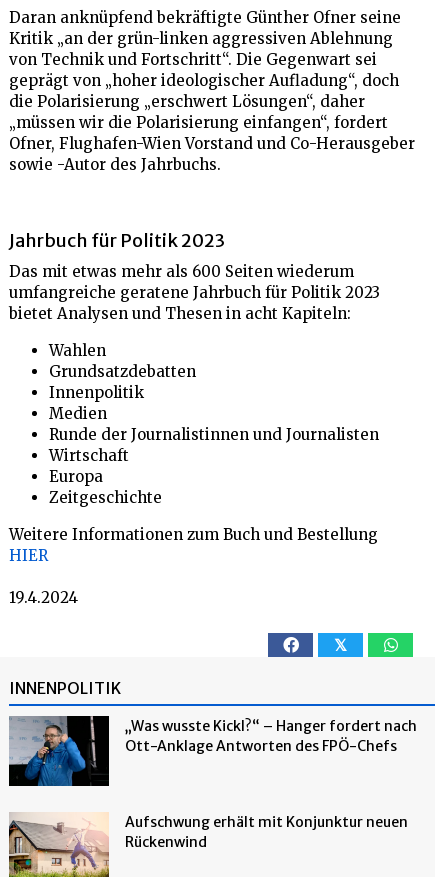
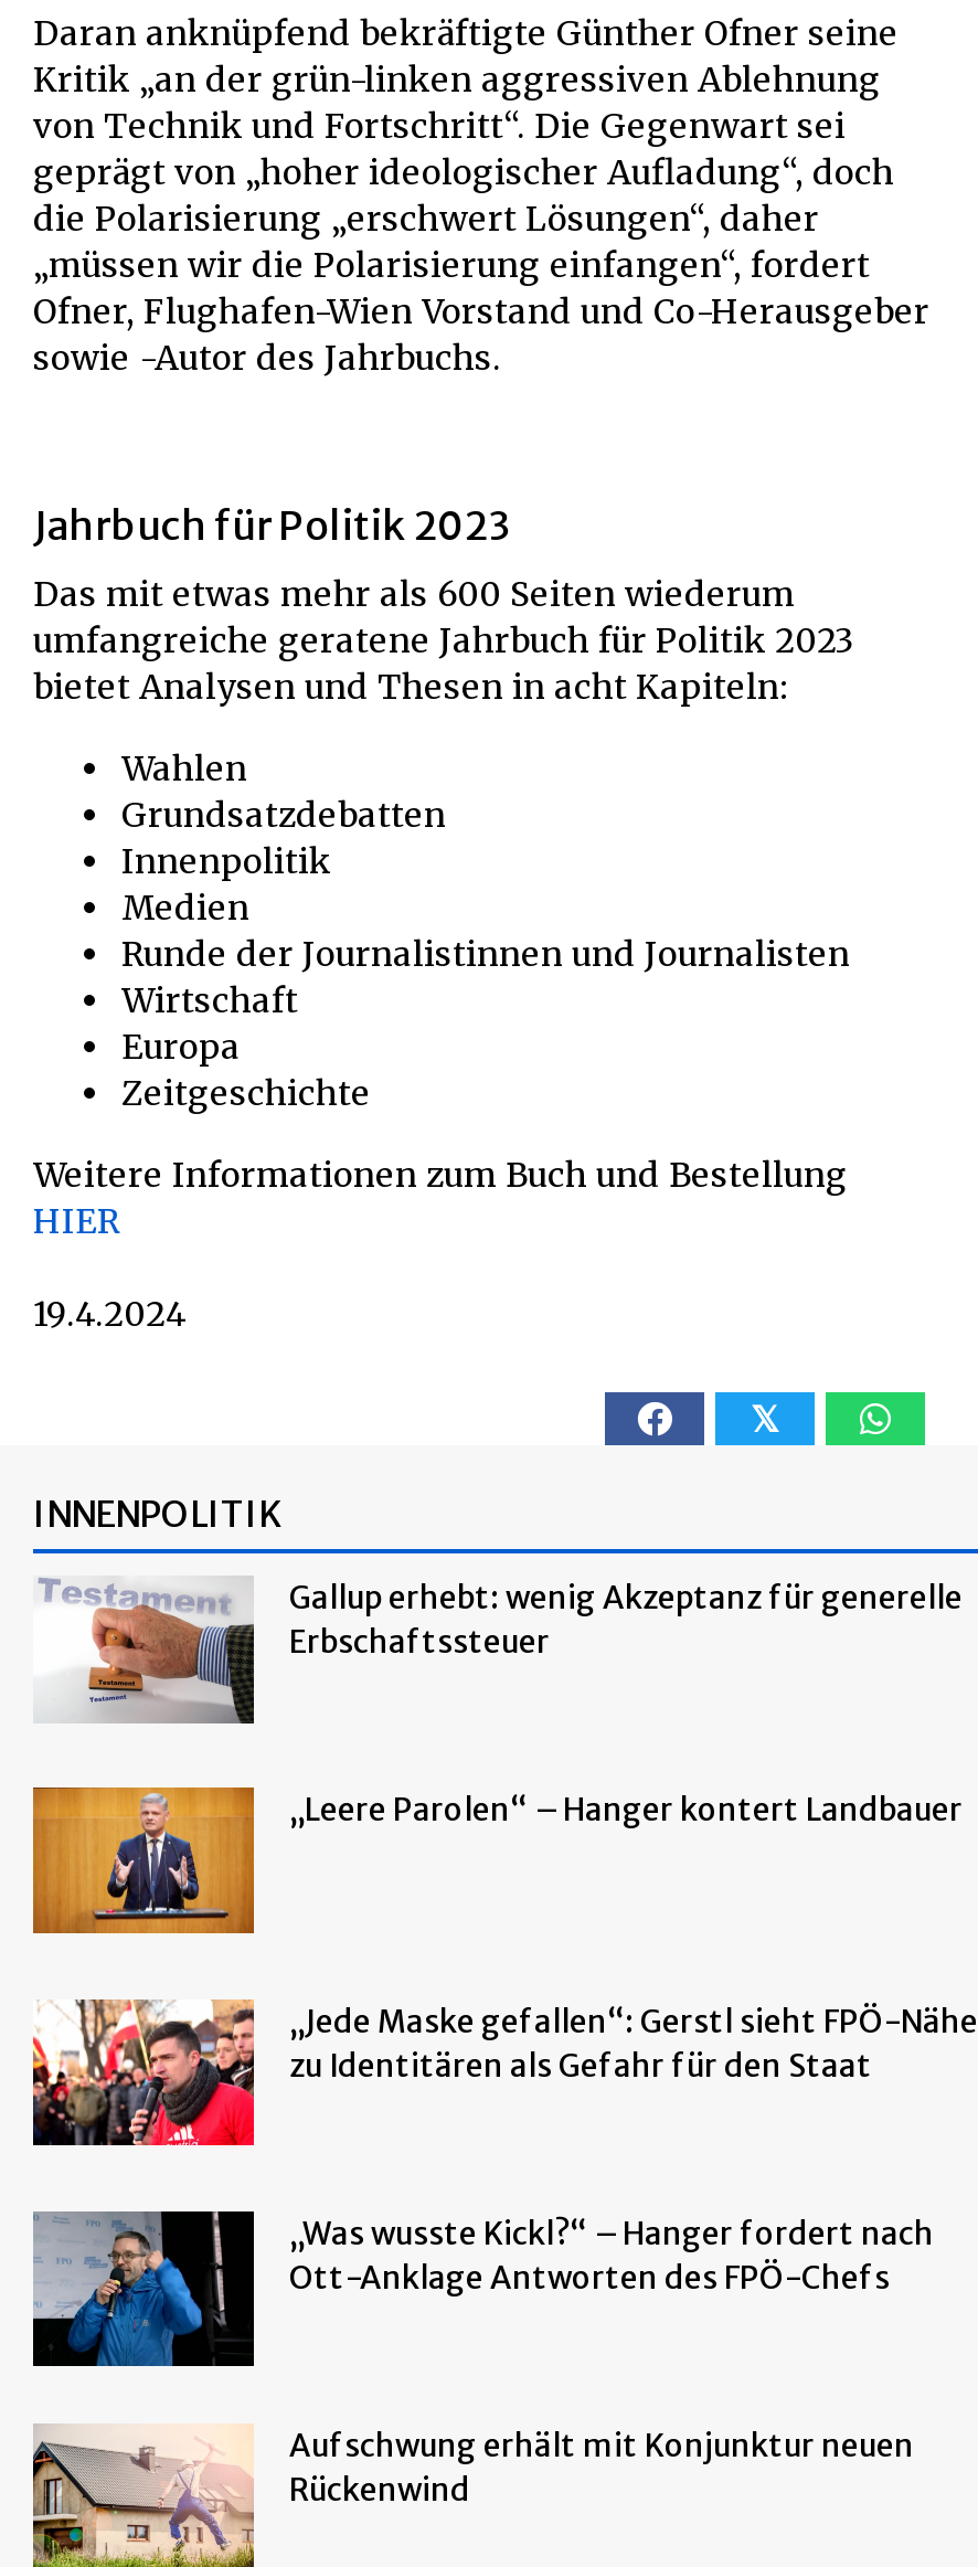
+ [image]
+ „Leere Parolen“ – Hanger kontert Landbauer

+ [image]
+ „Jede Maske gefallen“: Gerstl sieht FPÖ-Nähe
+ zu Identitären als Gefahr für den Staat

+ [image]
+ Gallup erhebt: wenig Akzeptanz für generelle
+ Erbschaftssteuer
